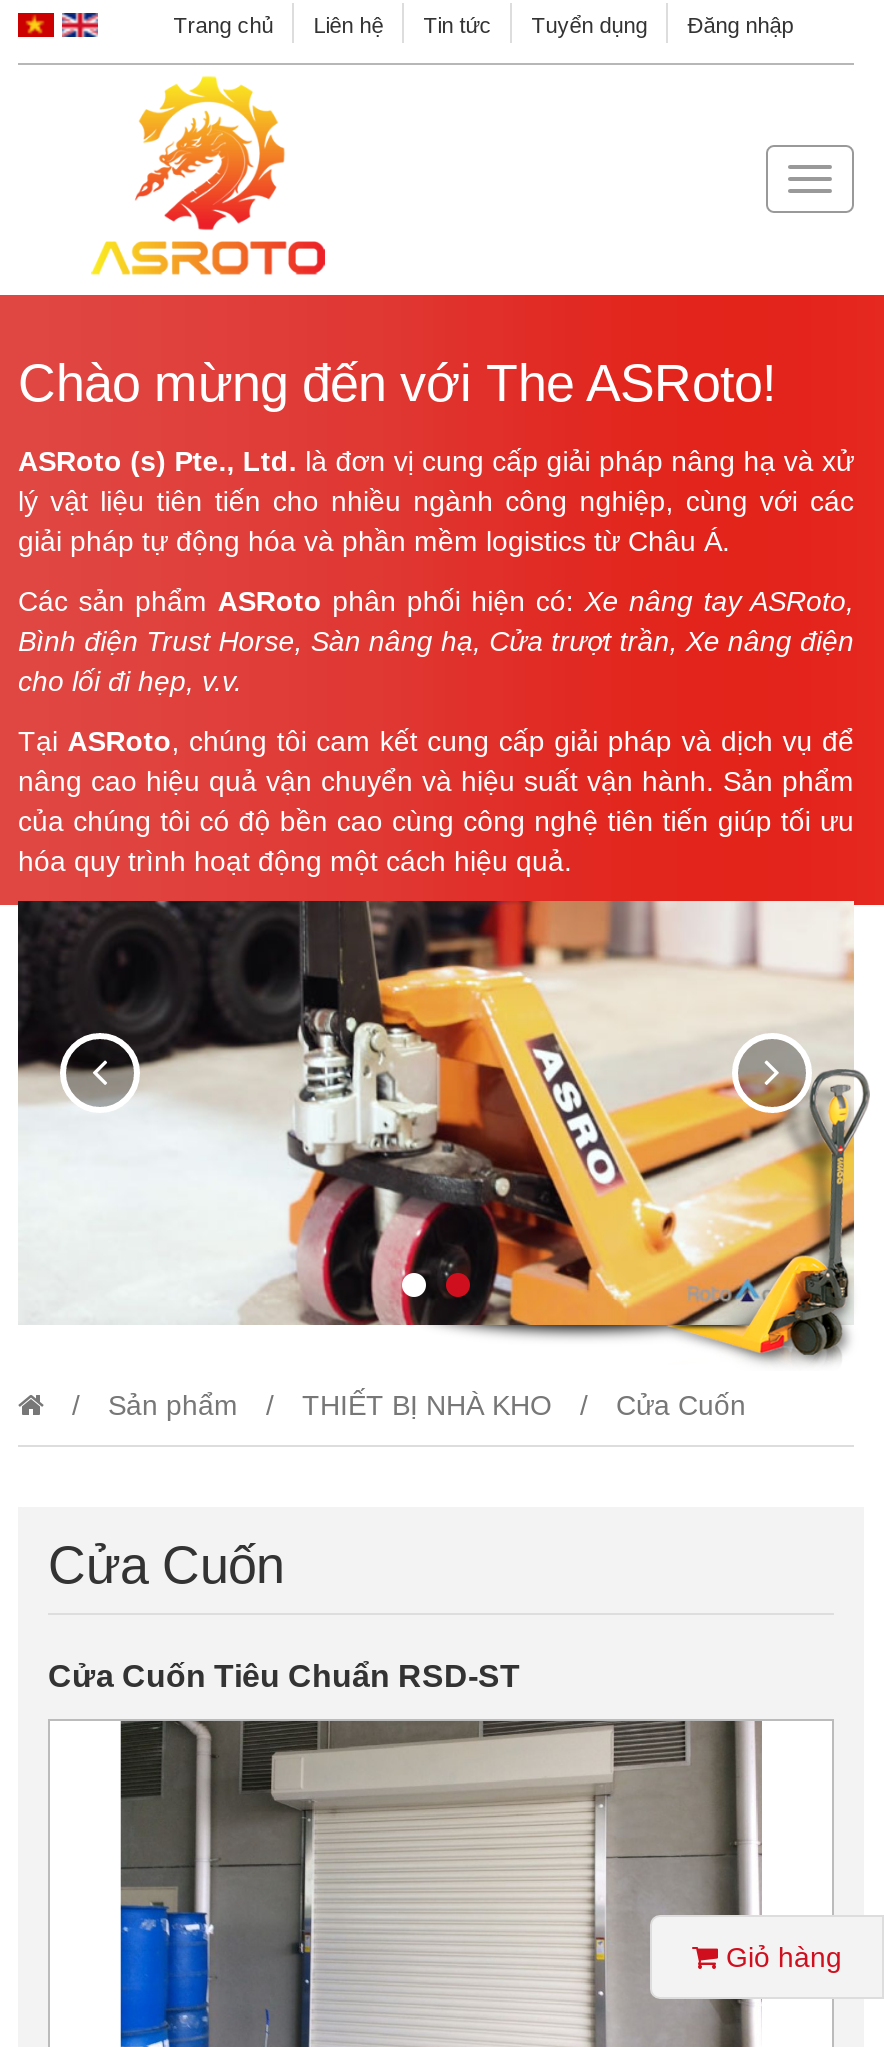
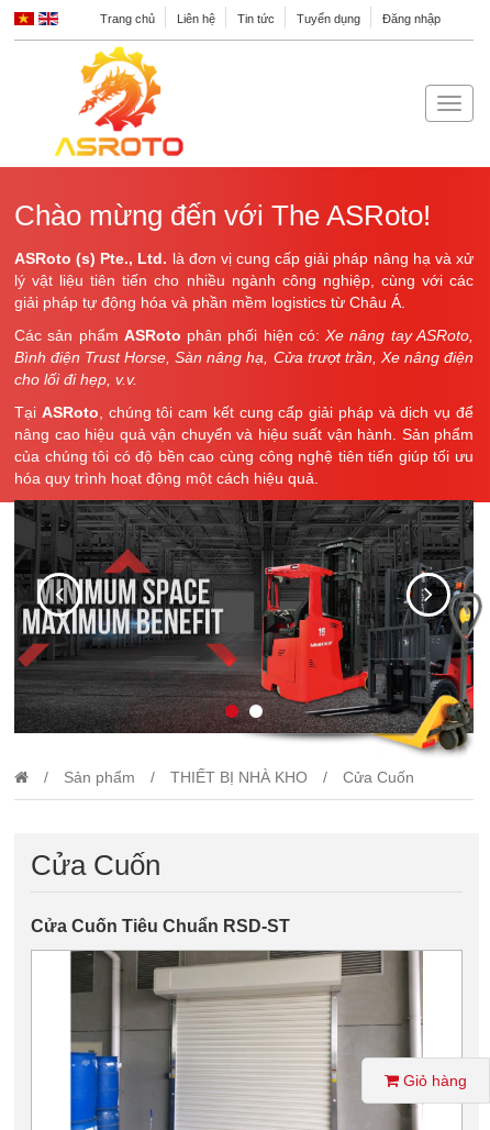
- [image]
+ [image]
